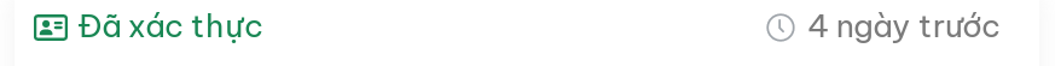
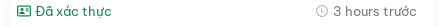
- 4 ngày trước
+ 3 hours trước
